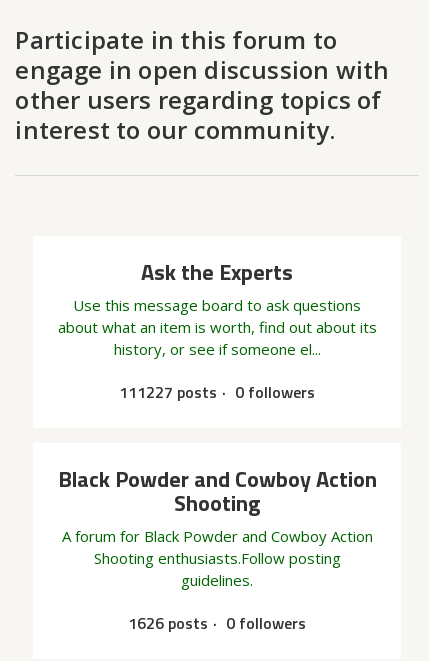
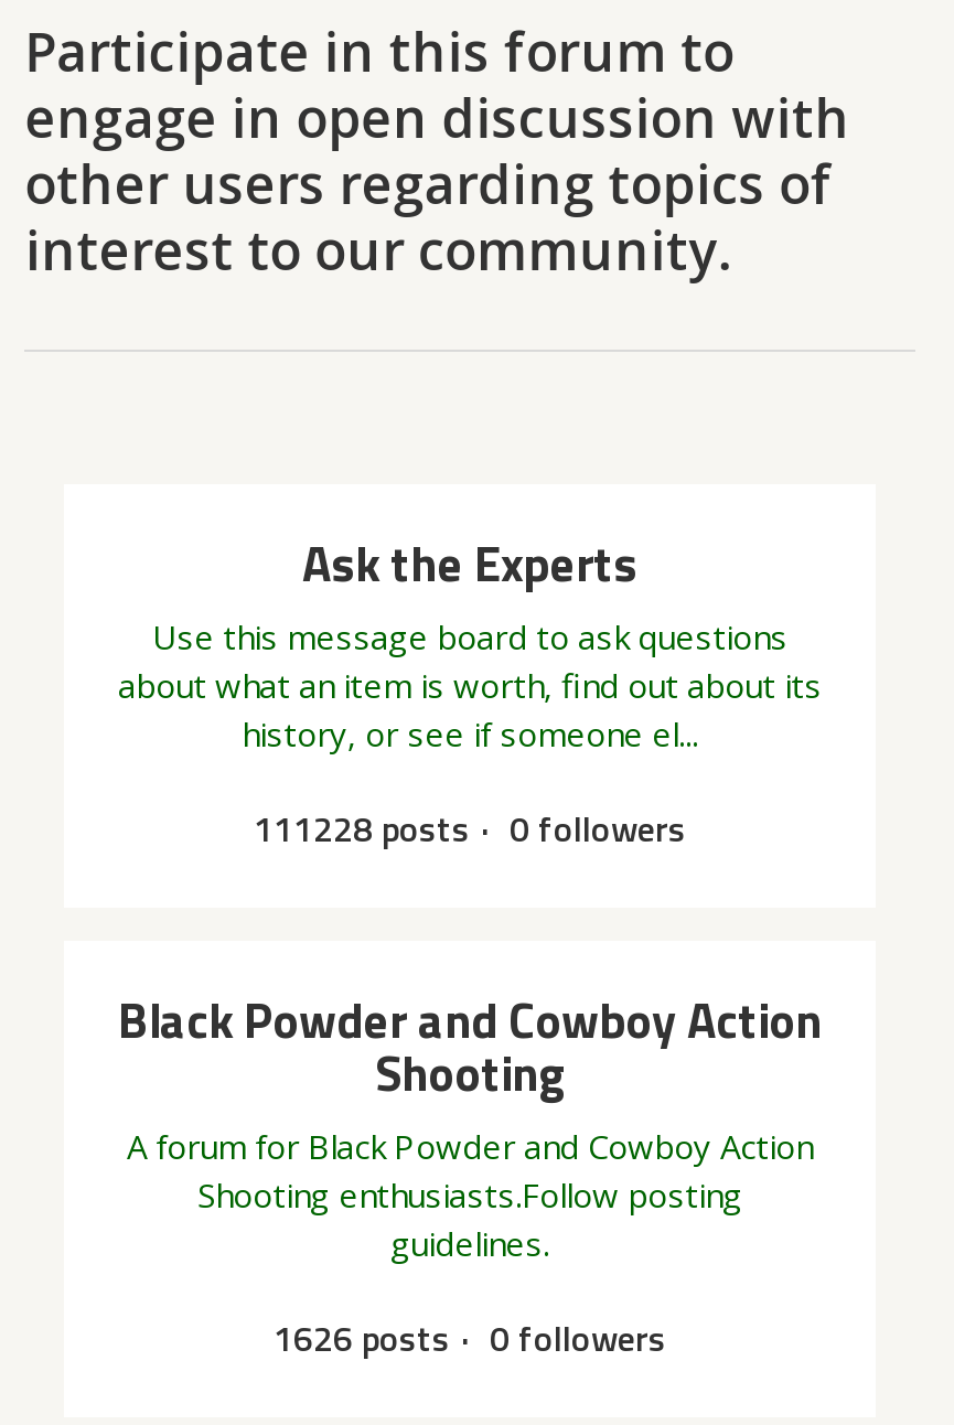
- 111227 posts 0 followers
+ 111228 posts 0 followers
